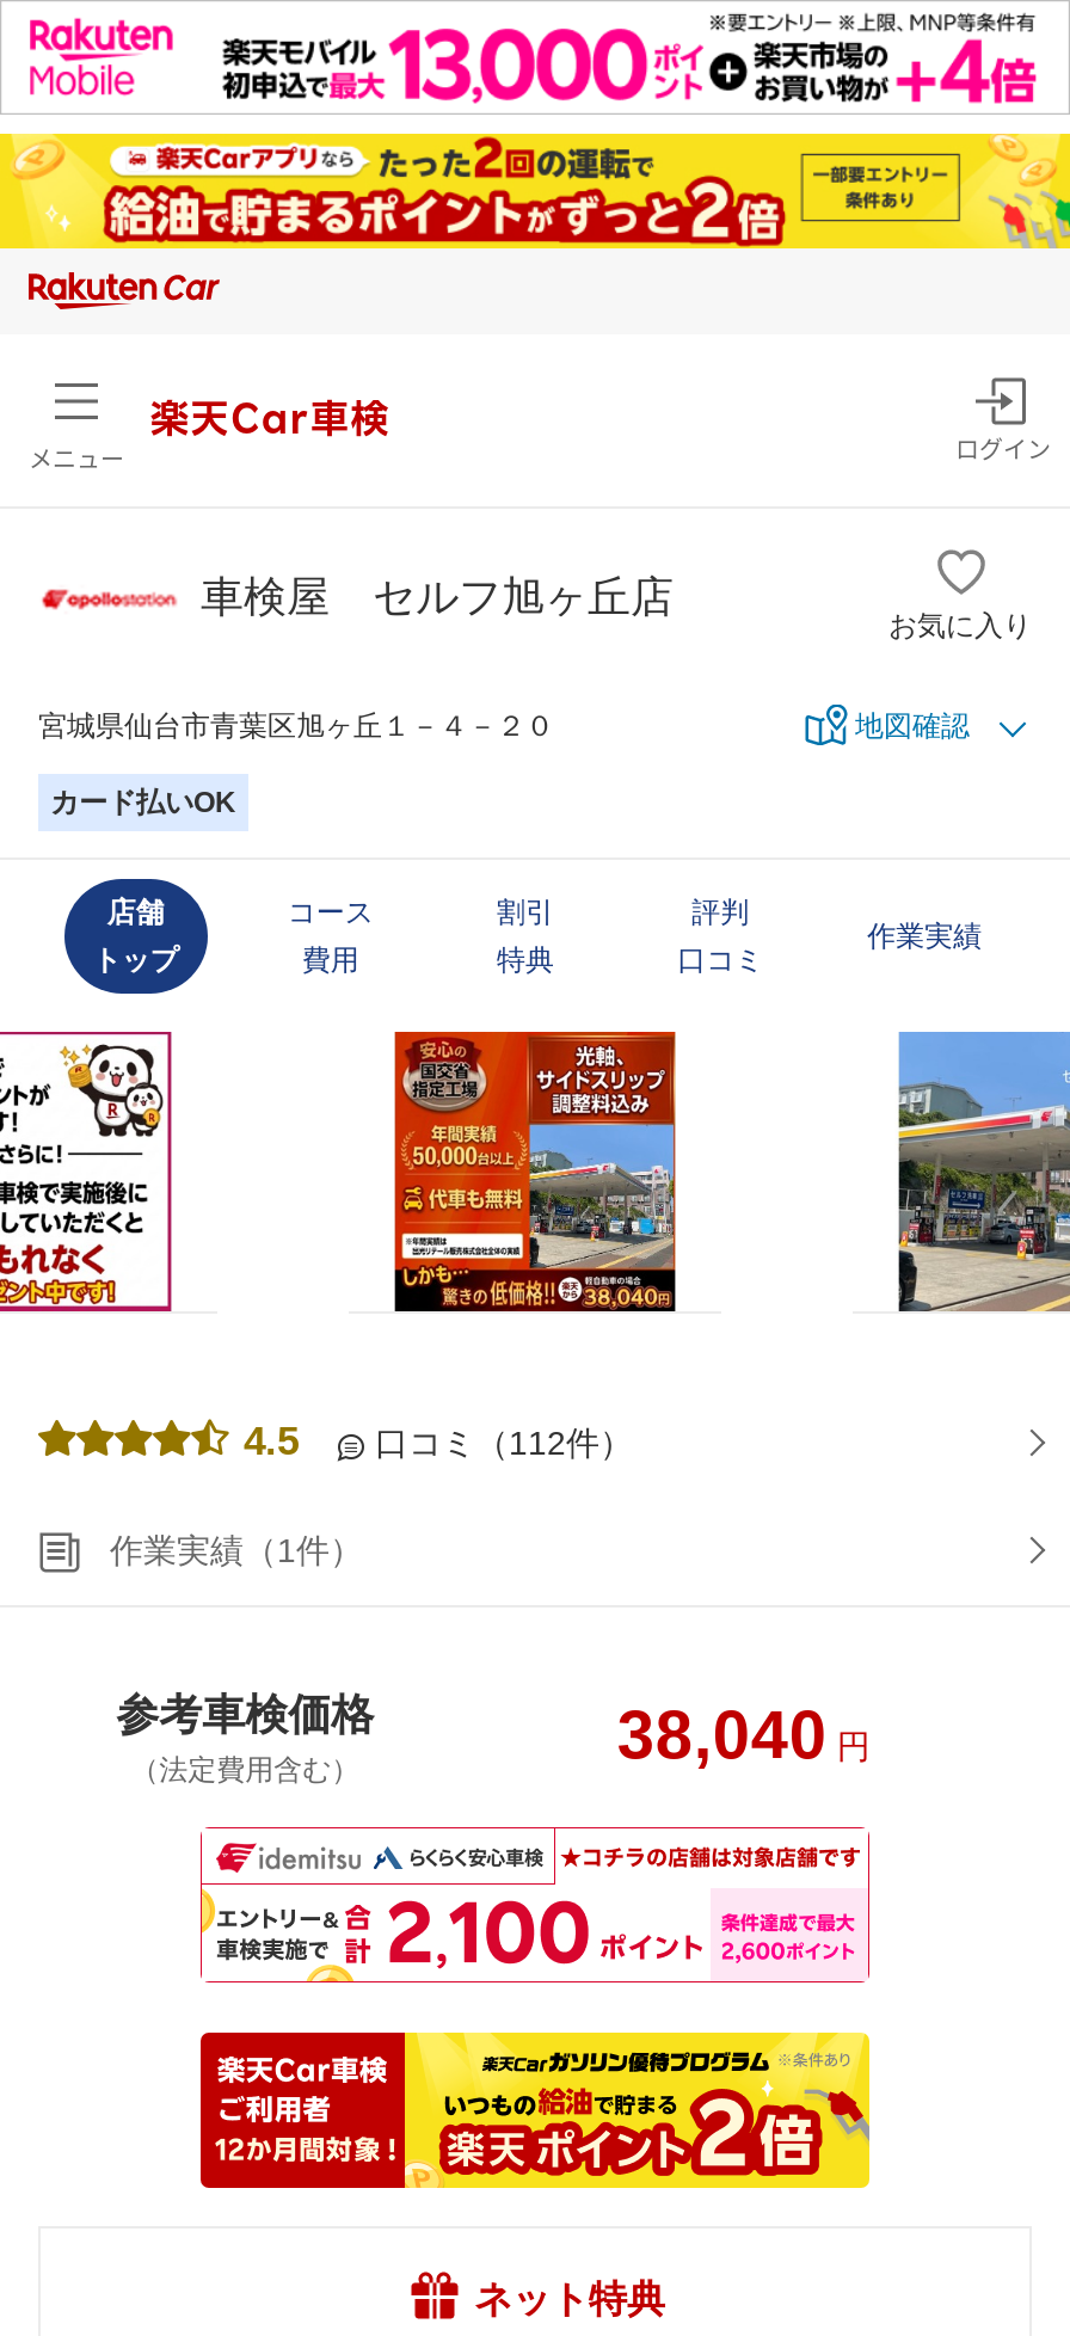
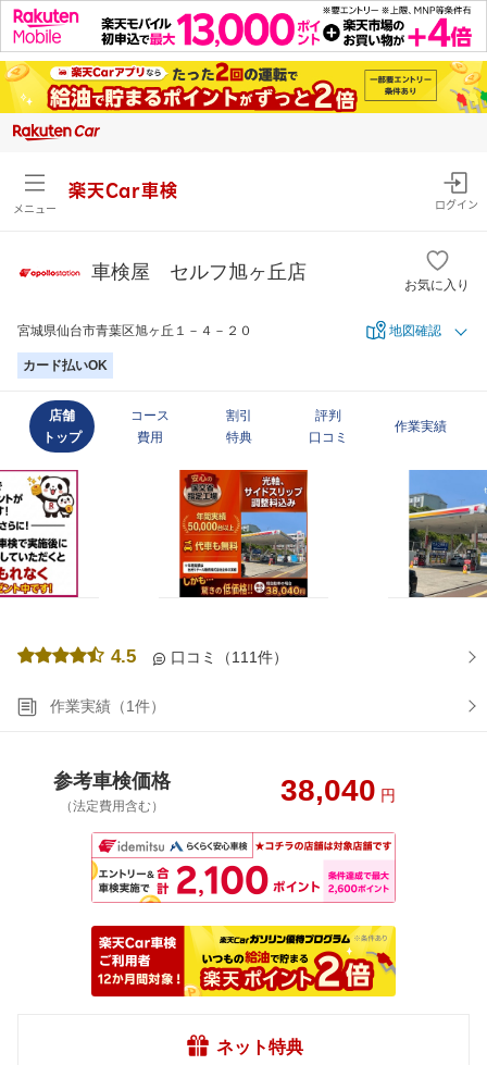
- 4.5 口コミ（112件）
+ 4.5 口コミ（111件）
